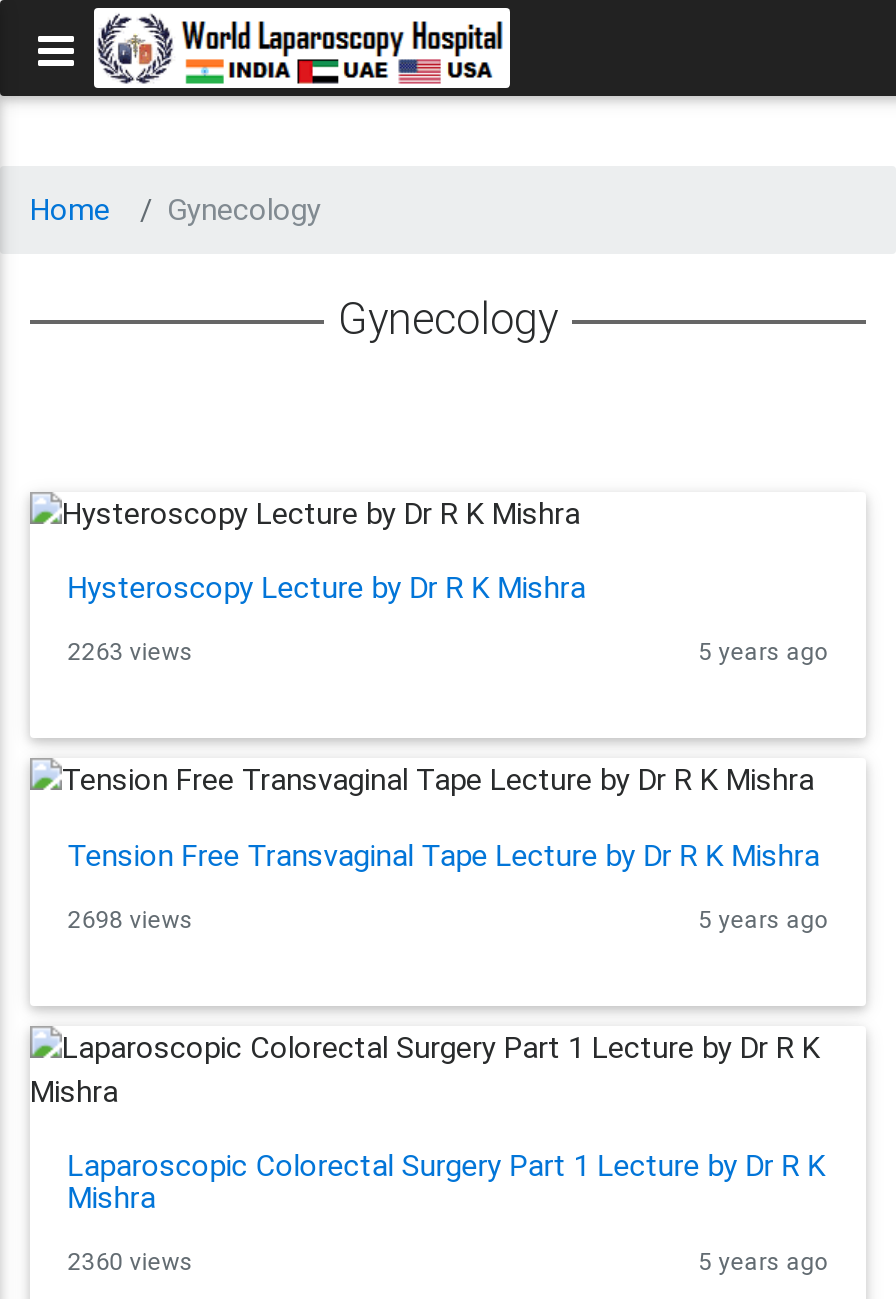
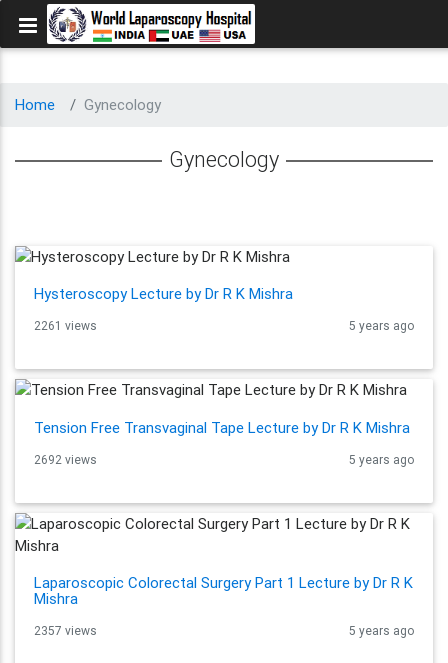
- 2263 views
+ 2261 views

- 2698 views
+ 2692 views

- 2360 views
+ 2357 views
